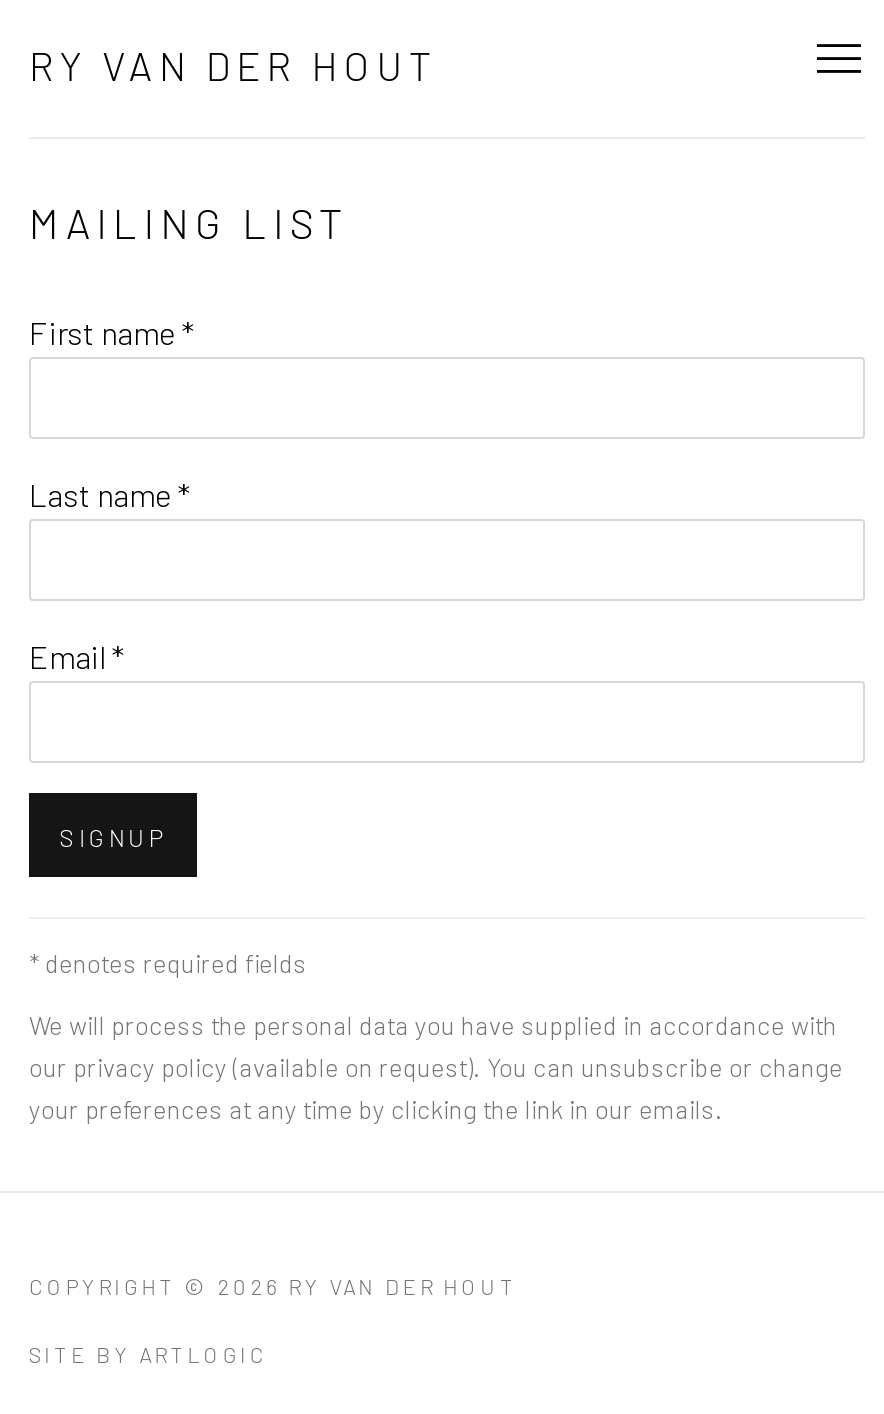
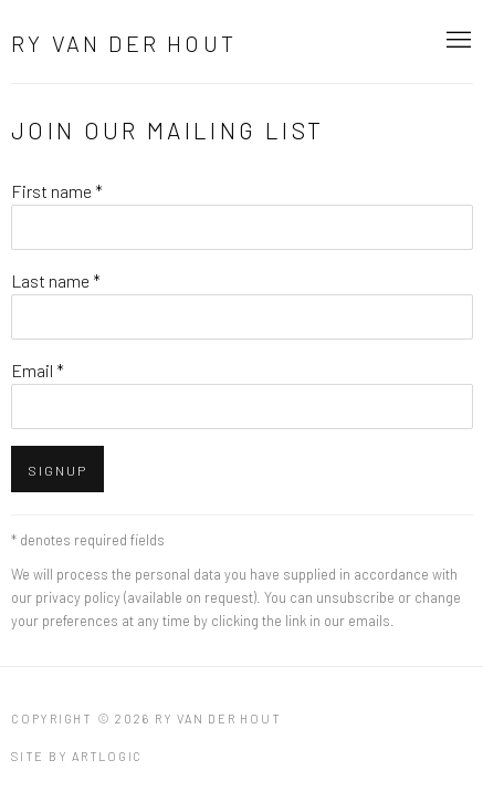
- MAILING LIST
+ JOIN OUR MAILING LIST
